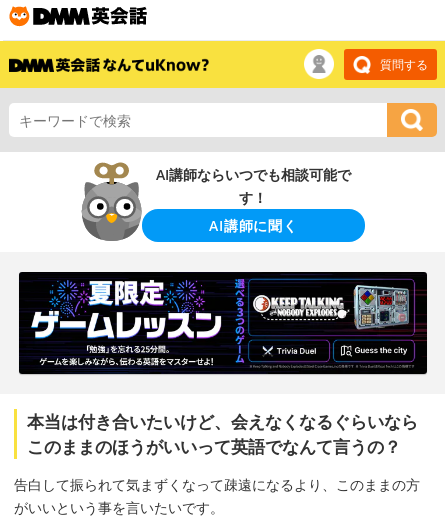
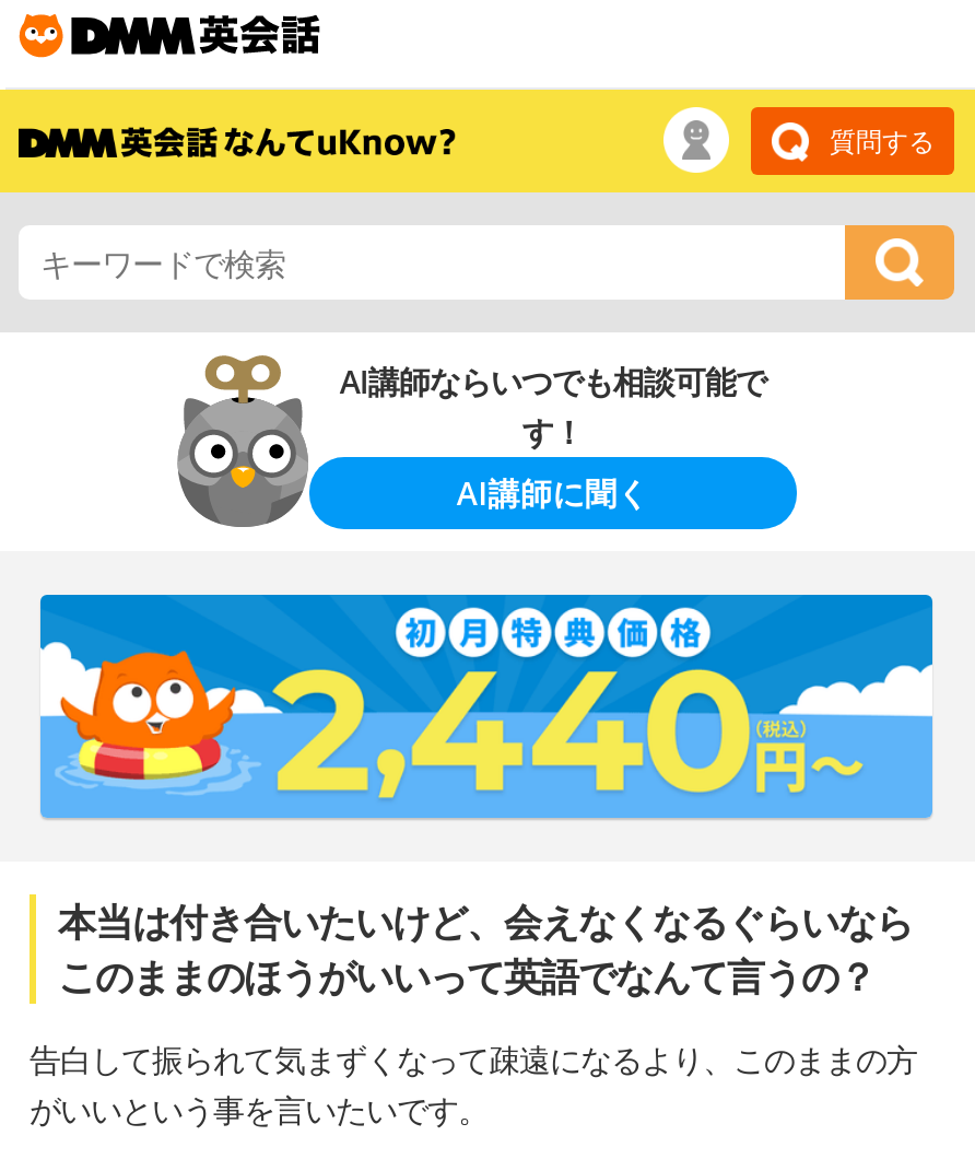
- [image]
+ [image]
